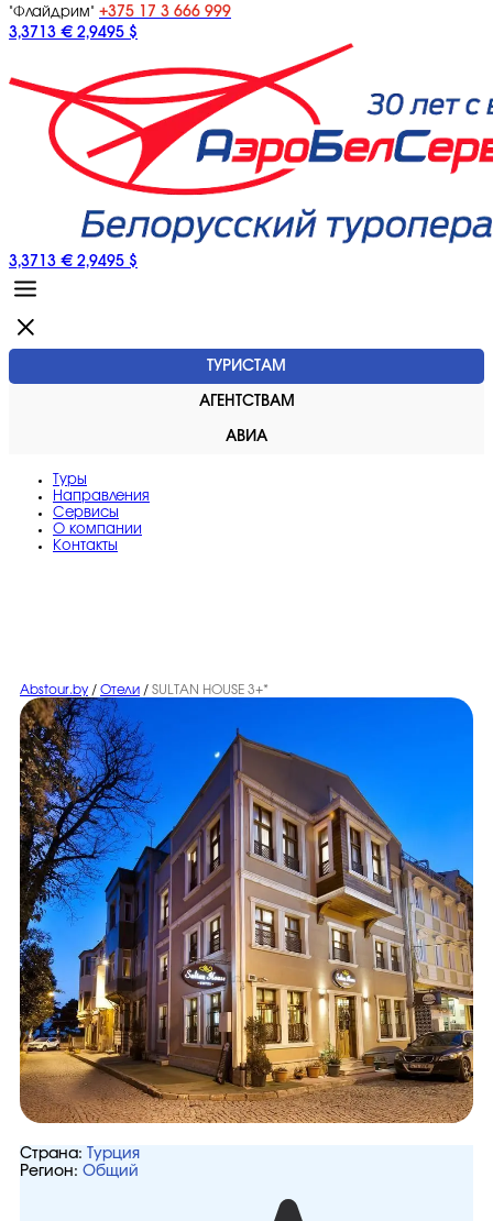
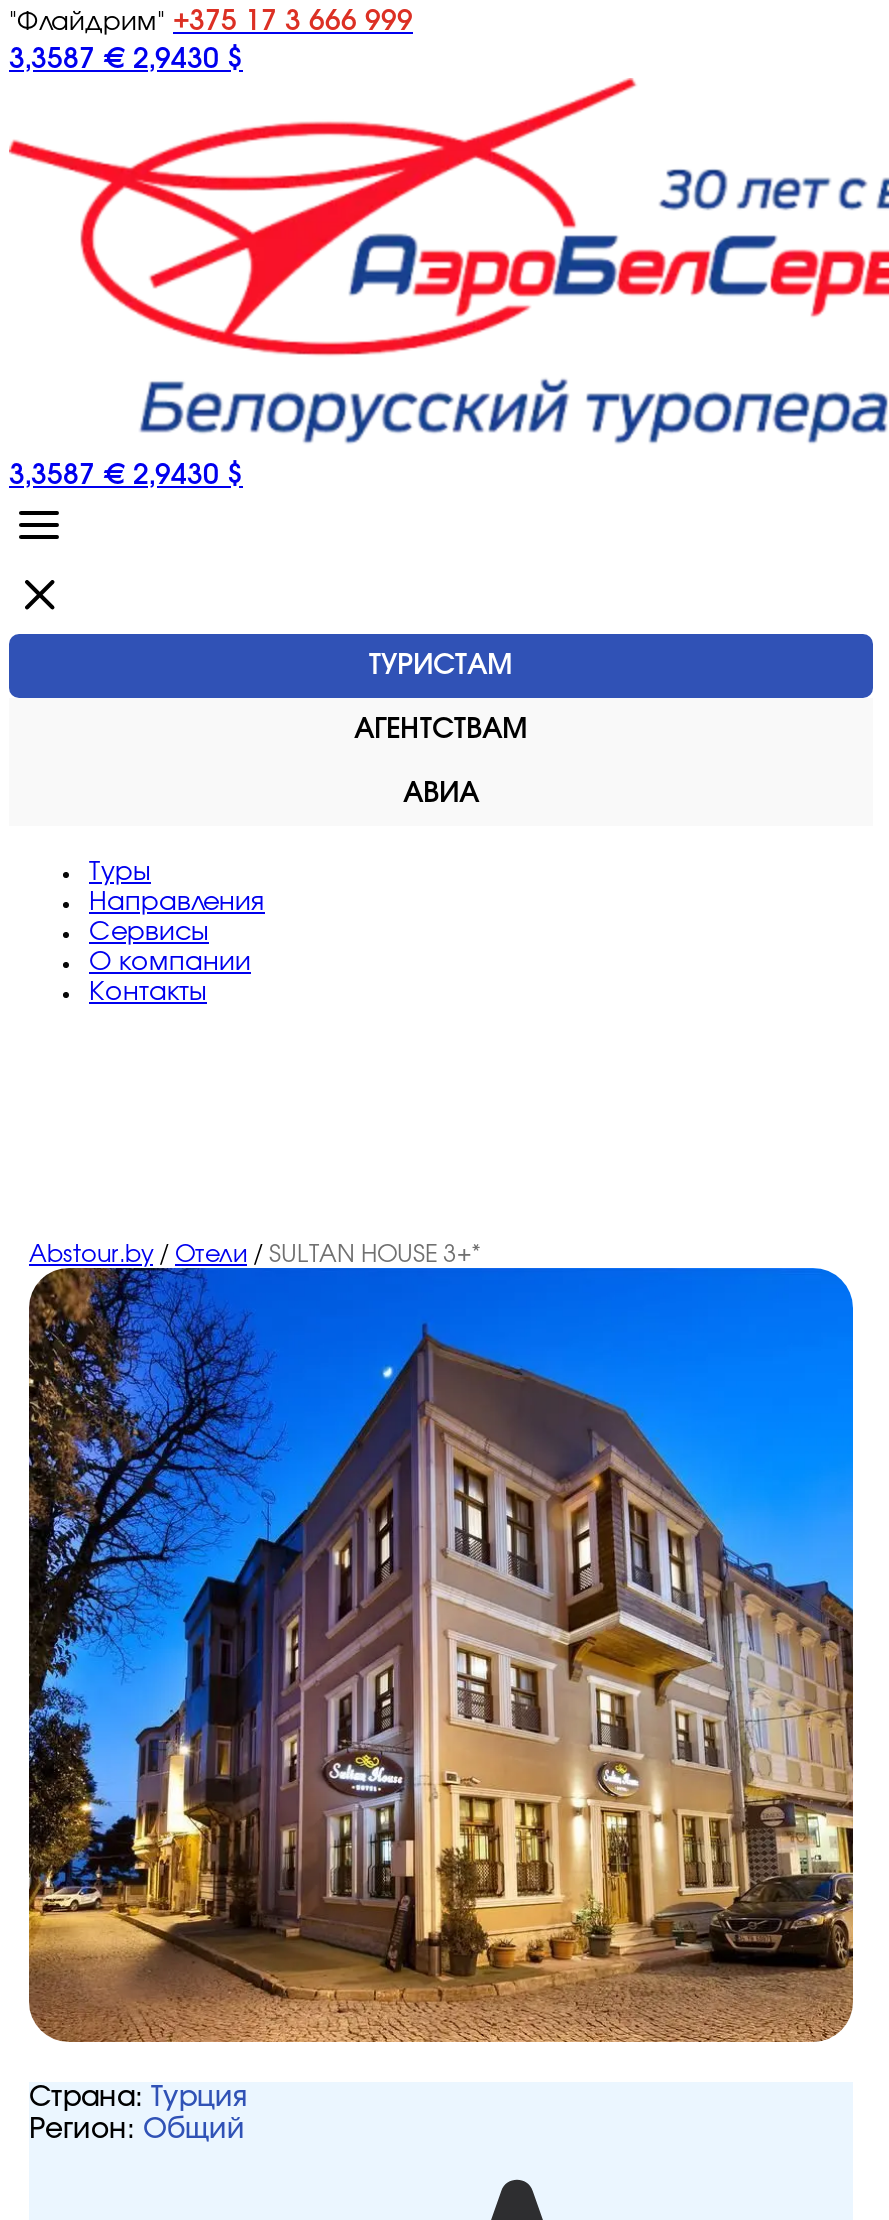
- 3,3713 € 2,9495 $
+ 3,3587 € 2,9430 $

- 3,3713 € 2,9495 $
+ 3,3587 € 2,9430 $
